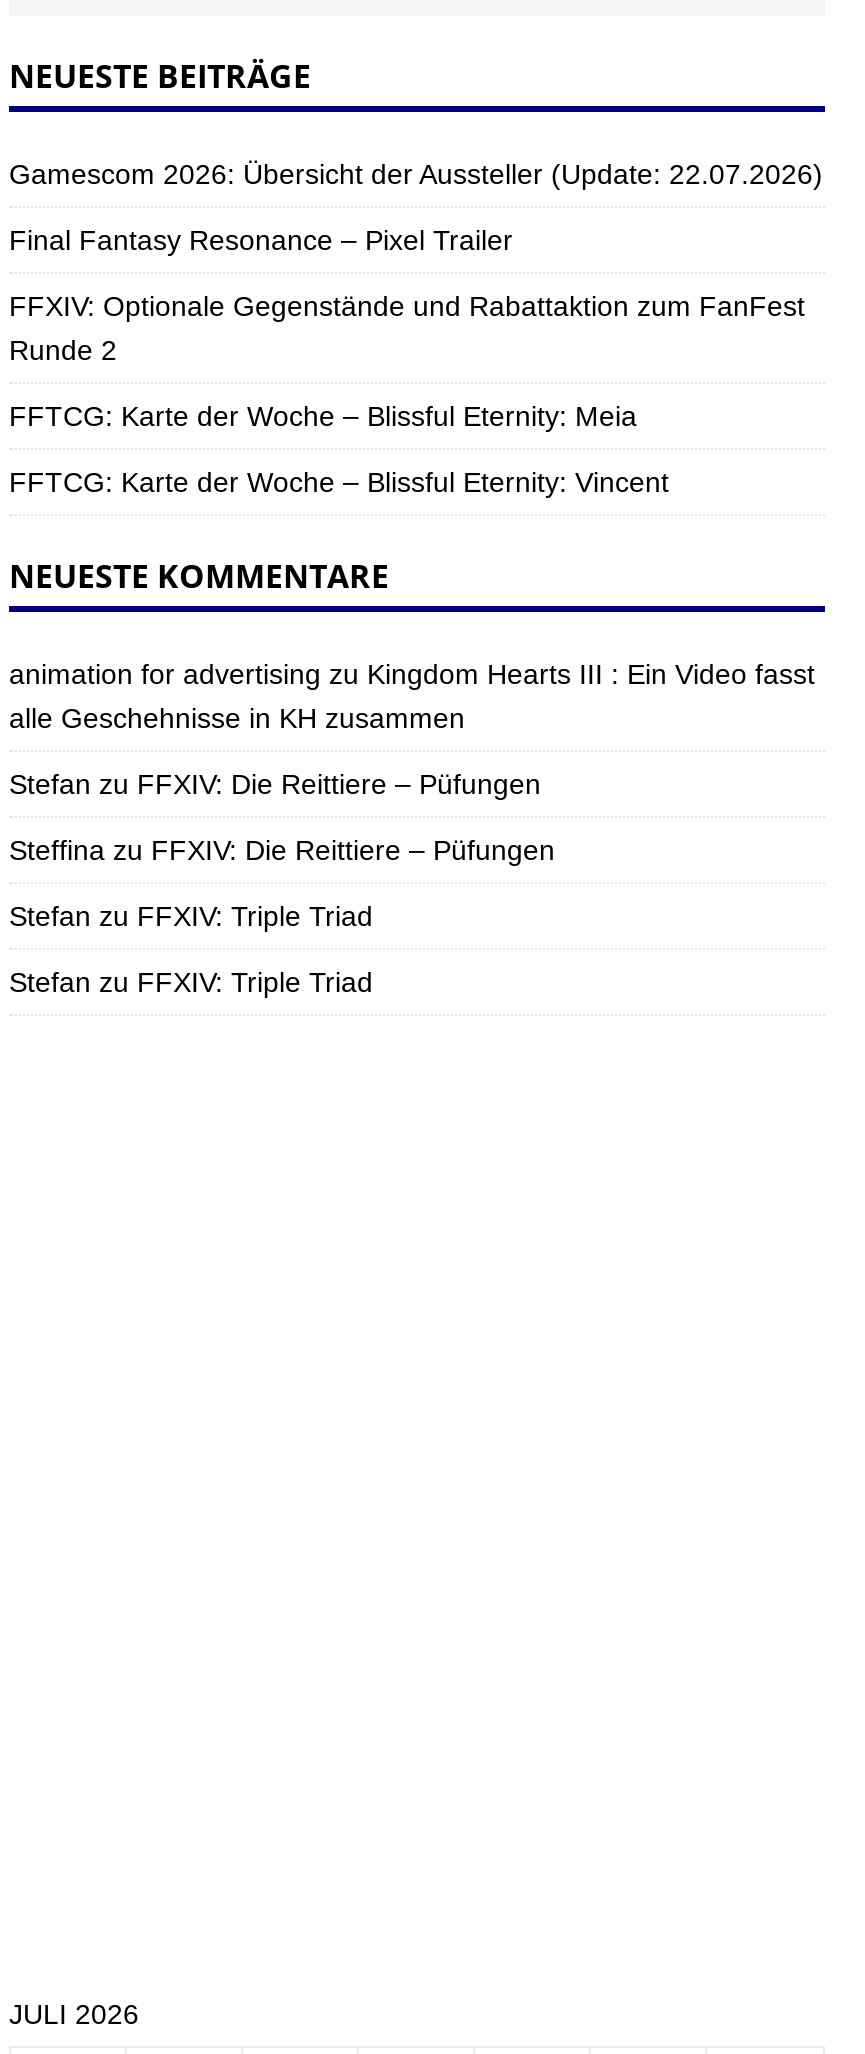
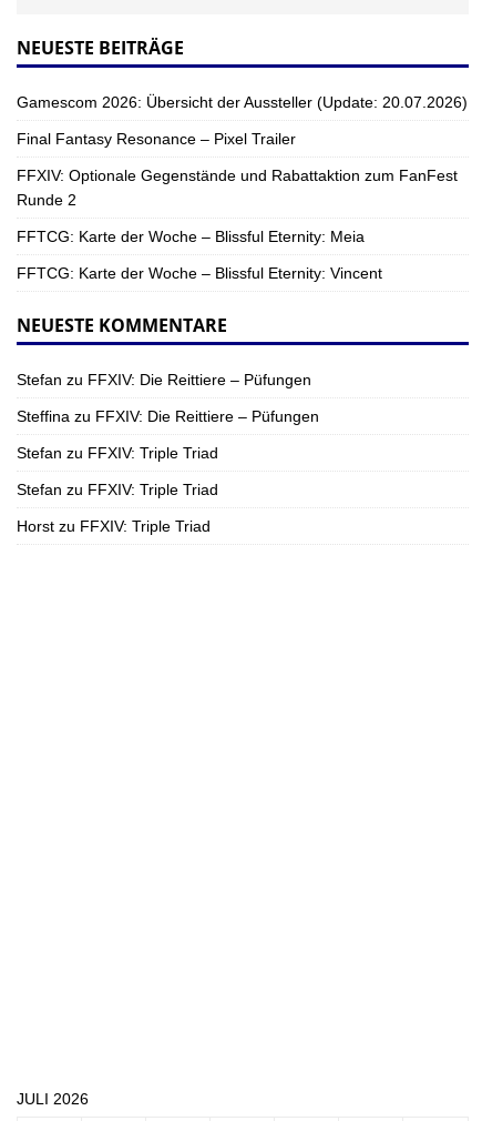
- Gamescom 2026: Übersicht der Aussteller (Update: 22.07.2026)
+ Gamescom 2026: Übersicht der Aussteller (Update: 20.07.2026)

- animation for advertising zu Kingdom Hearts III : Ein Video fasst
- alle Geschehnisse in KH zusammen

moved up: Stefan zu FFXIV: Die Reittiere – Püfungen | Steffina zu FFXIV: Die Reittiere – Püfungen | Stefan zu FFXIV: Triple Triad | Stefan zu FFXIV: Triple Triad

+ Horst zu FFXIV: Triple Triad
